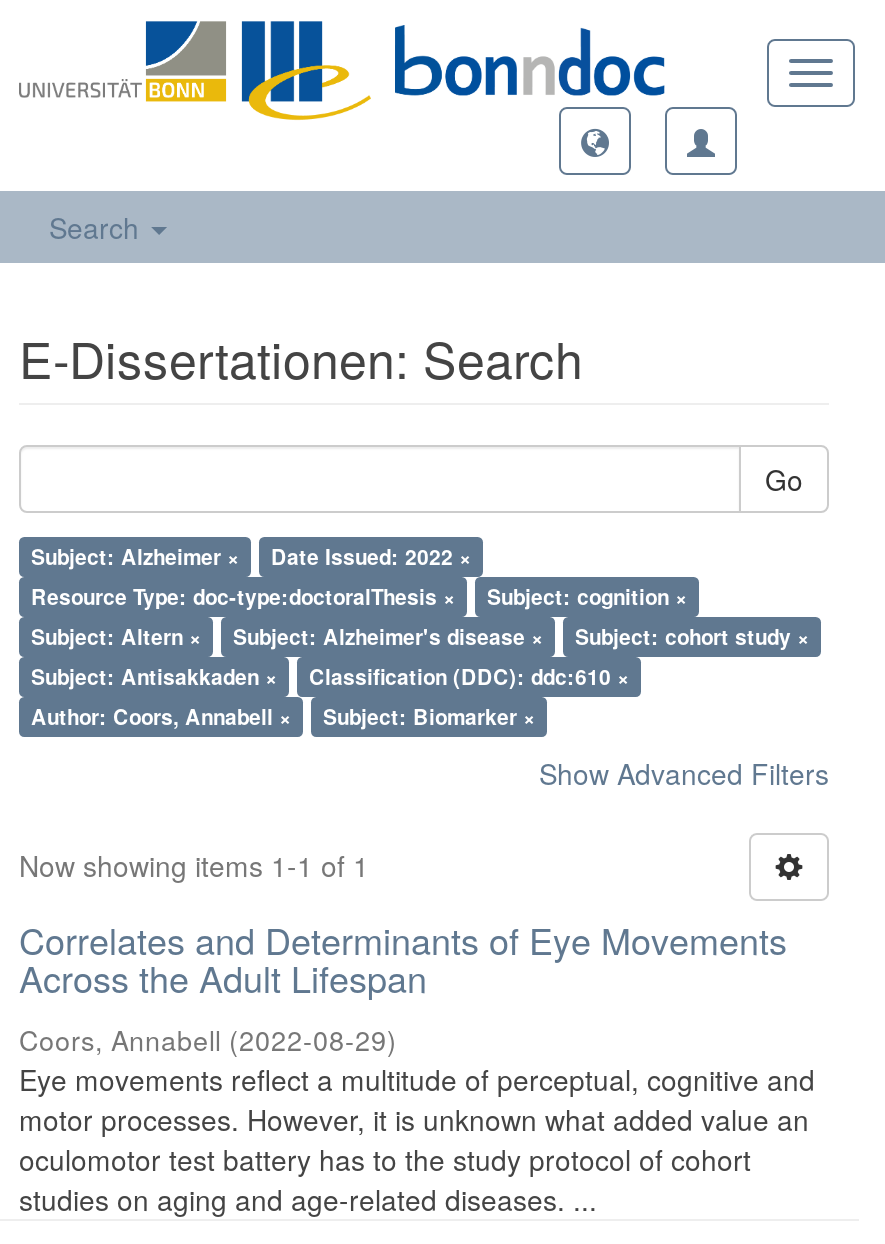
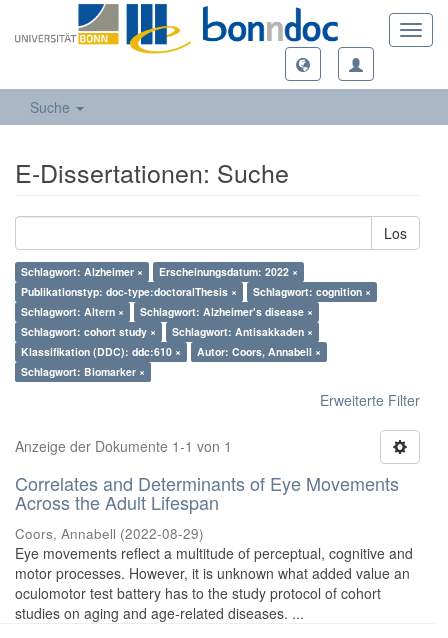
- Search
+ Suche

- E-Dissertationen: Search
+ E-Dissertationen: Suche

- Go
+ Los

- Subject: Alzheimer ×
- Date Issued: 2022 ×
- Resource Type: doc-type:doctoralThesis ×
- Subject: cognition ×
- Subject: Altern ×
- Subject: Alzheimer's disease ×
- Subject: cohort study ×
- Subject: Antisakkaden ×
- Classification (DDC): ddc:610 ×
- Author: Coors, Annabell ×
- Subject: Biomarker ×
+ Schlagwort: Alzheimer ×
+ Erscheinungsdatum: 2022 ×
+ Publikationstyp: doc-type:doctoralThesis ×
+ Schlagwort: cognition ×
+ Schlagwort: Altern ×
+ Schlagwort: Alzheimer's disease ×
+ Schlagwort: cohort study ×
+ Schlagwort: Antisakkaden ×
+ Klassifikation (DDC): ddc:610 ×
+ Autor: Coors, Annabell ×
+ Schlagwort: Biomarker ×

- Show Advanced Filters
+ Erweiterte Filter

- Now showing items 1-1 of 1
+ Anzeige der Dokumente 1-1 von 1
